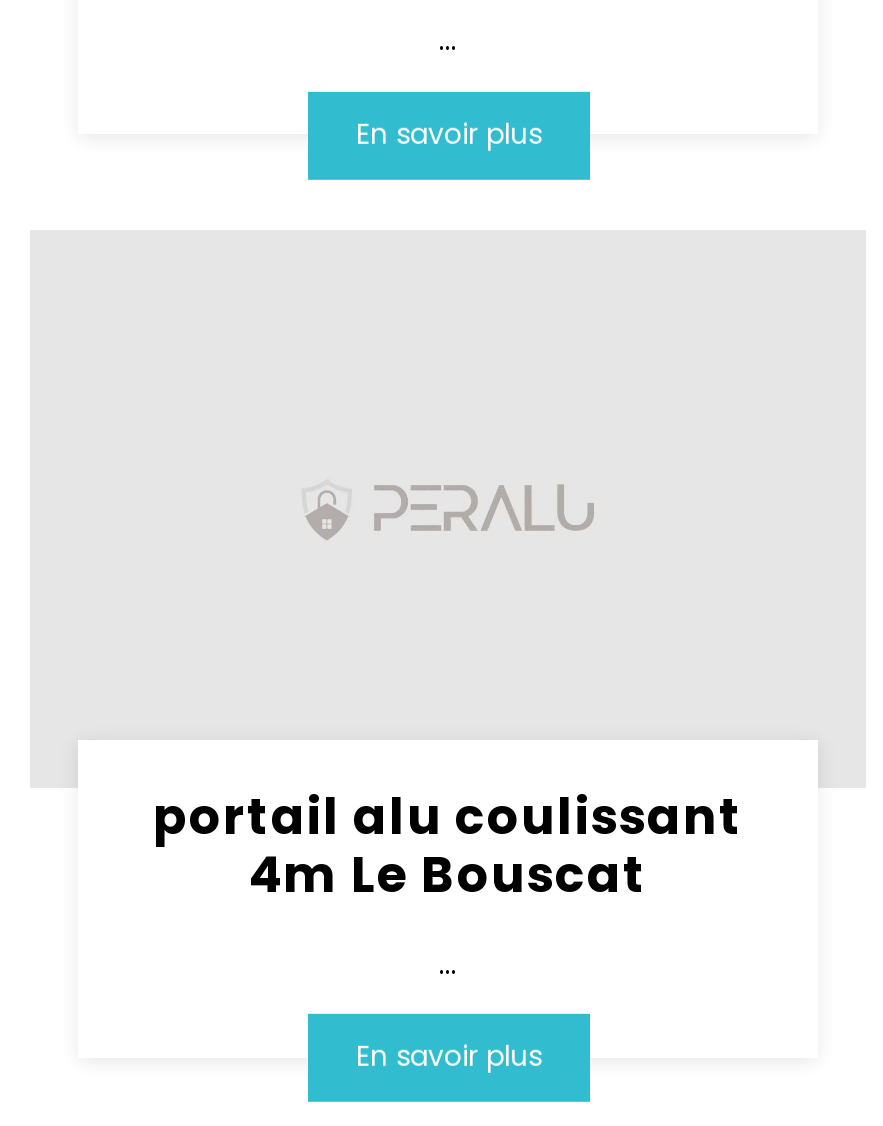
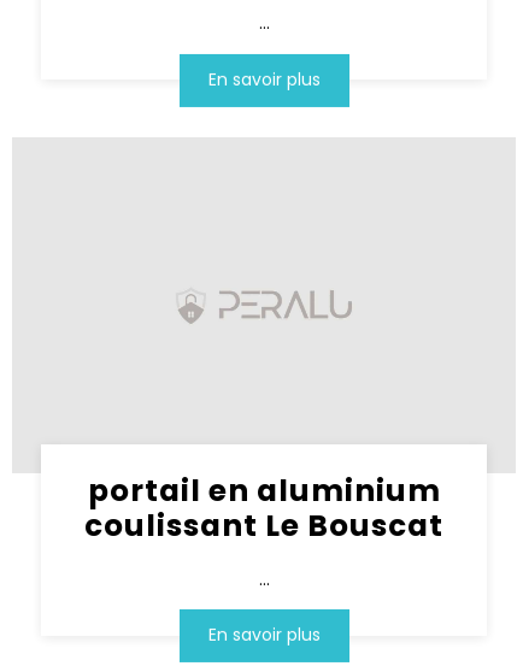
- portail alu coulissant
+ portail en aluminium

- 4m Le Bouscat
+ coulissant Le Bouscat
